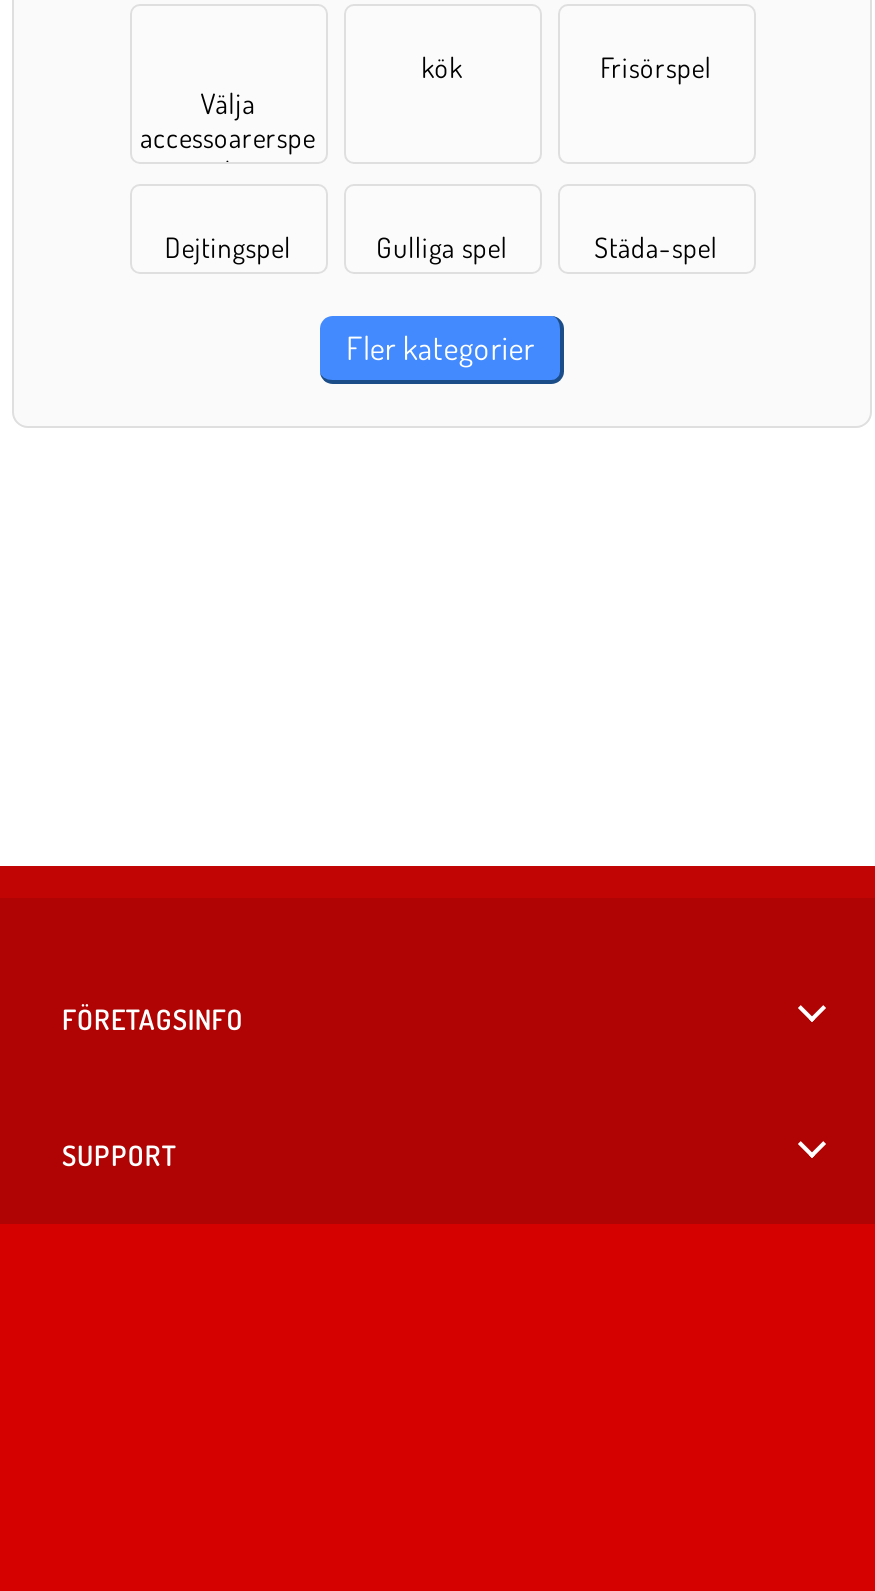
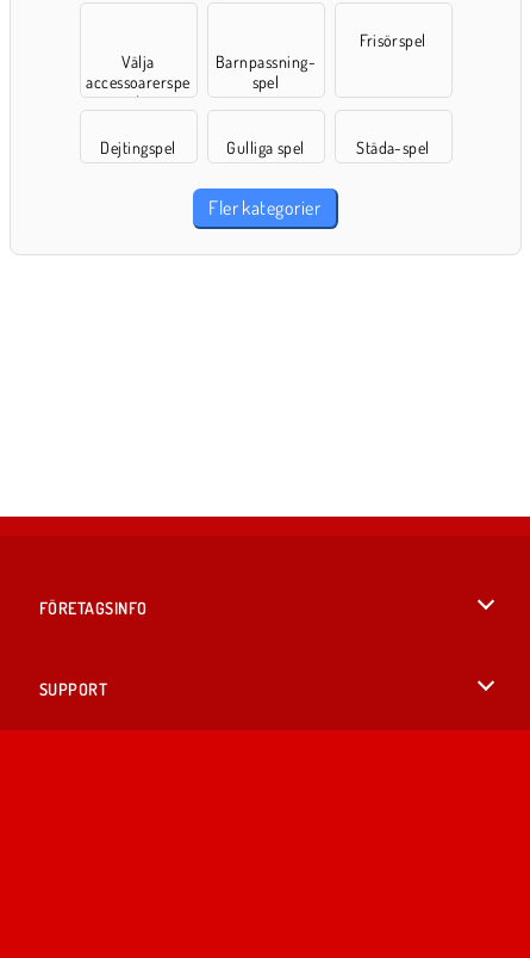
- kök
+ Barnpassning-
+ spel
